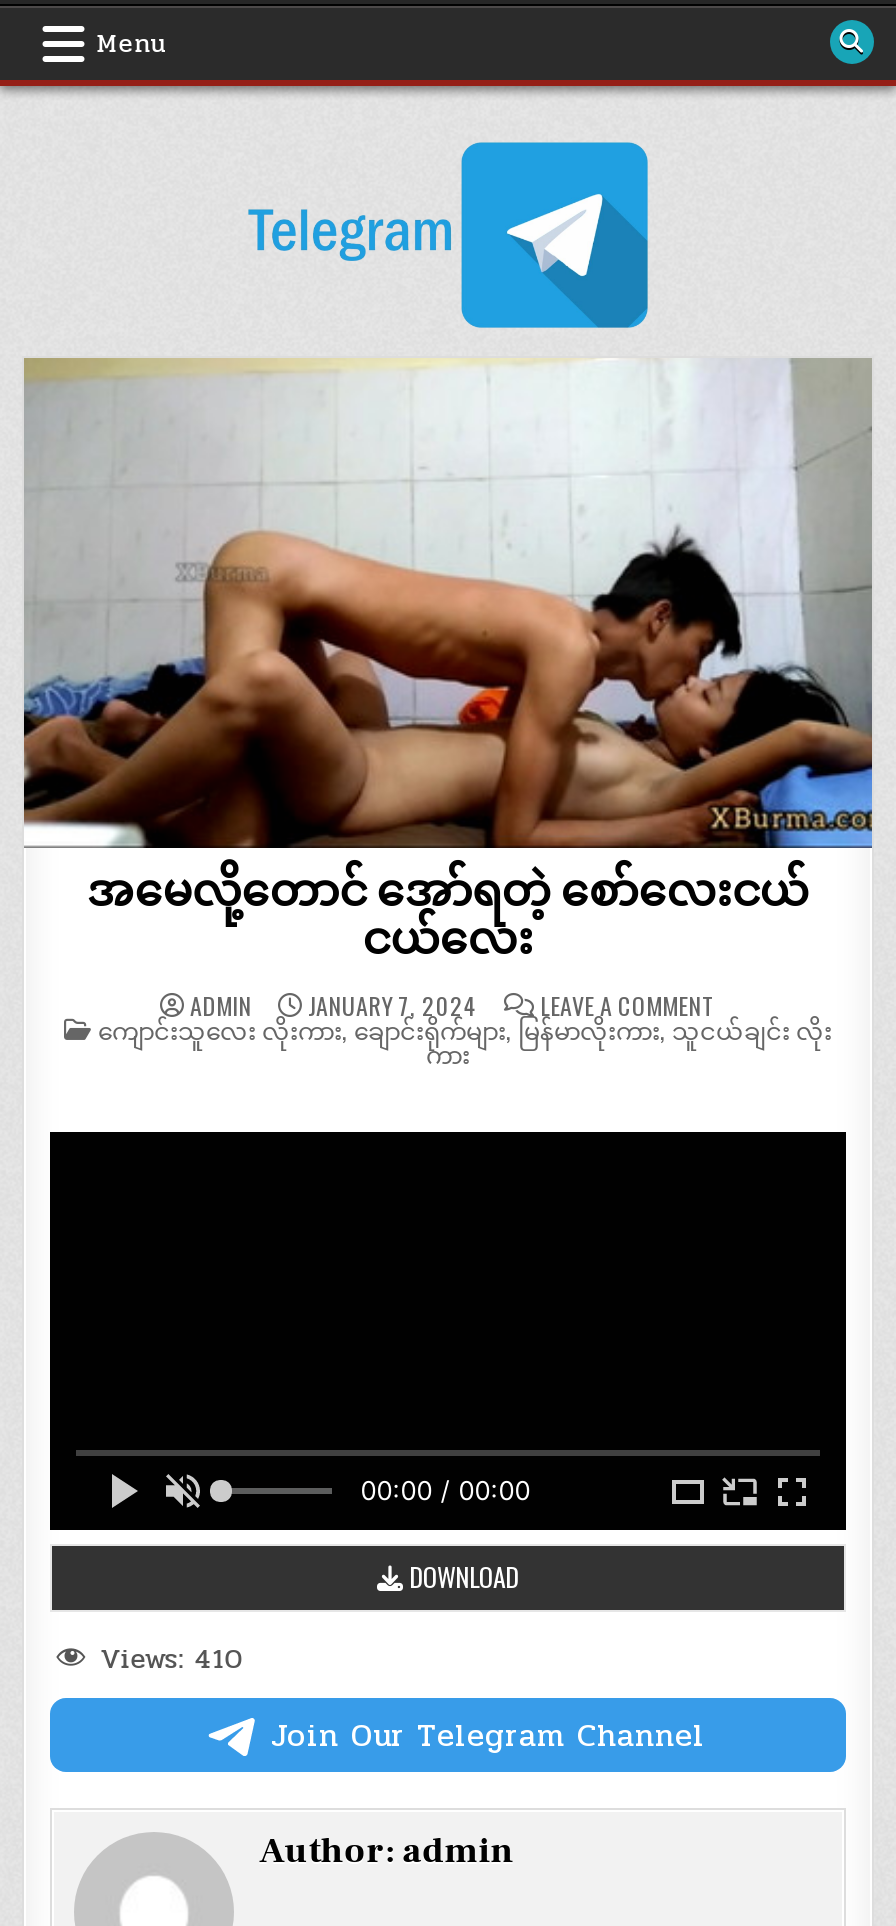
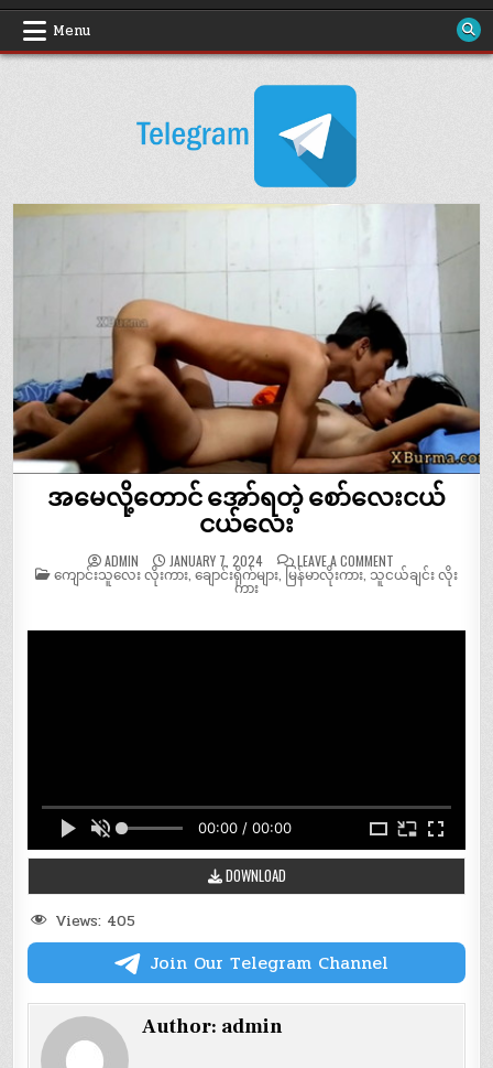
- Views: 410
+ Views: 405
